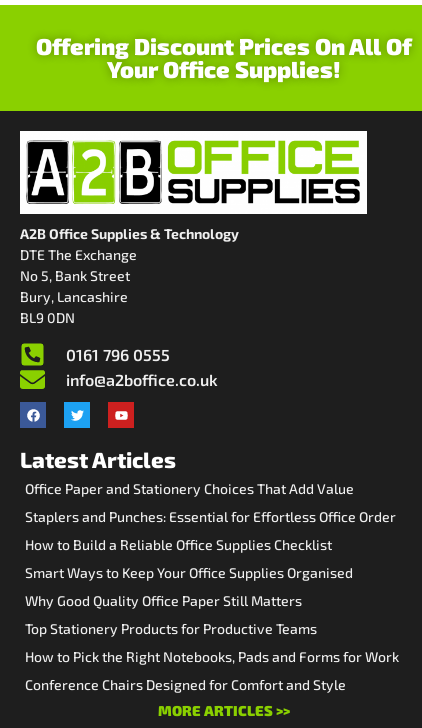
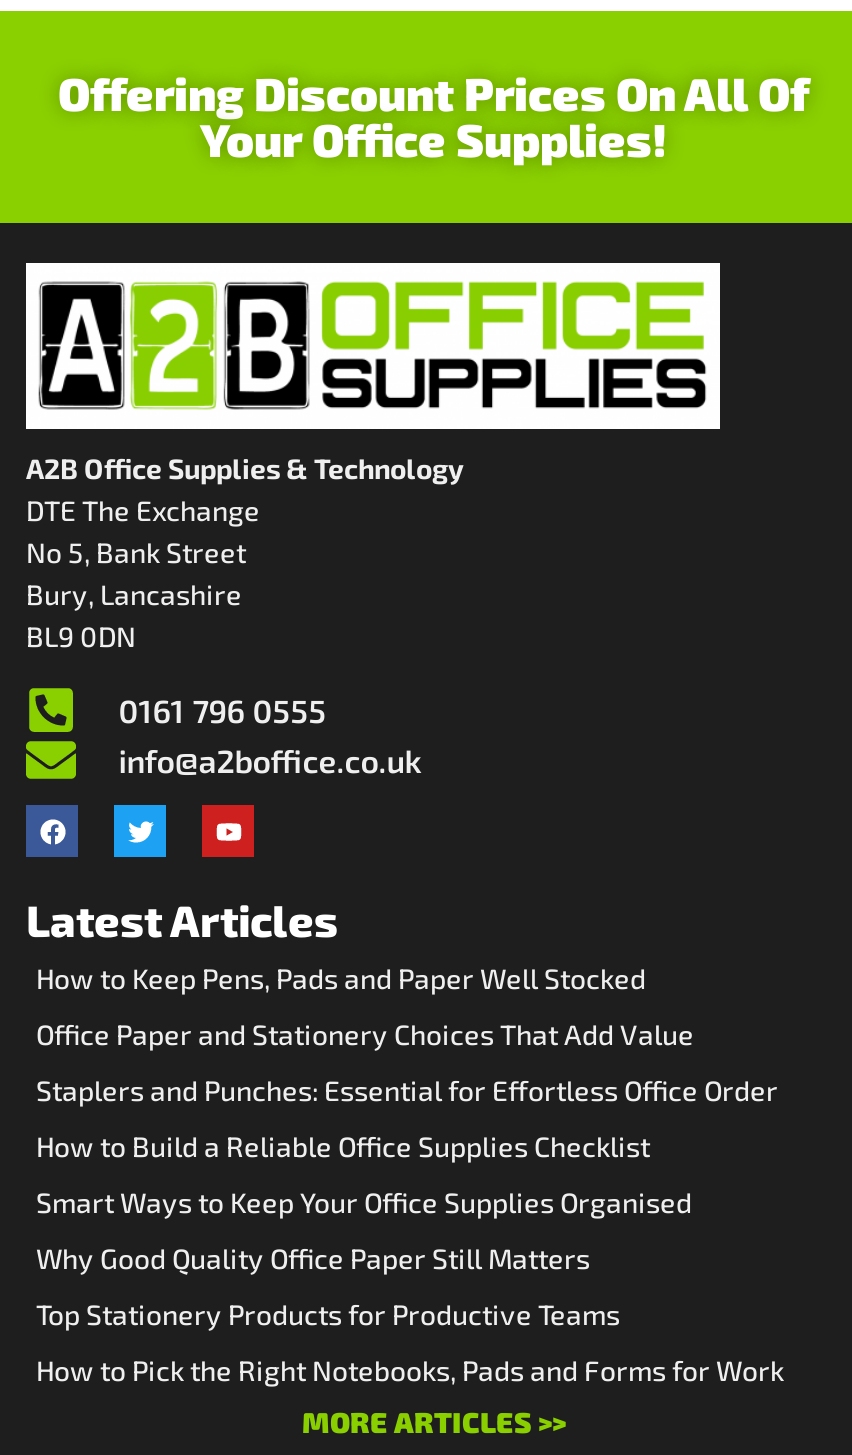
+ How to Keep Pens, Pads and Paper Well Stocked

moved down: Office Paper and Stationery Choices That Add Value | Staplers and Punches: Essential for Effortless Office Order | How to Build a Reliable Office Supplies Checklist | Smart Ways to Keep Your Office Supplies Organised | Why Good Quality Office Paper Still Matters | Top Stationery Products for Productive Teams | How to Pick the Right Notebooks, Pads and Forms for Work

- Conference Chairs Designed for Comfort and Style
